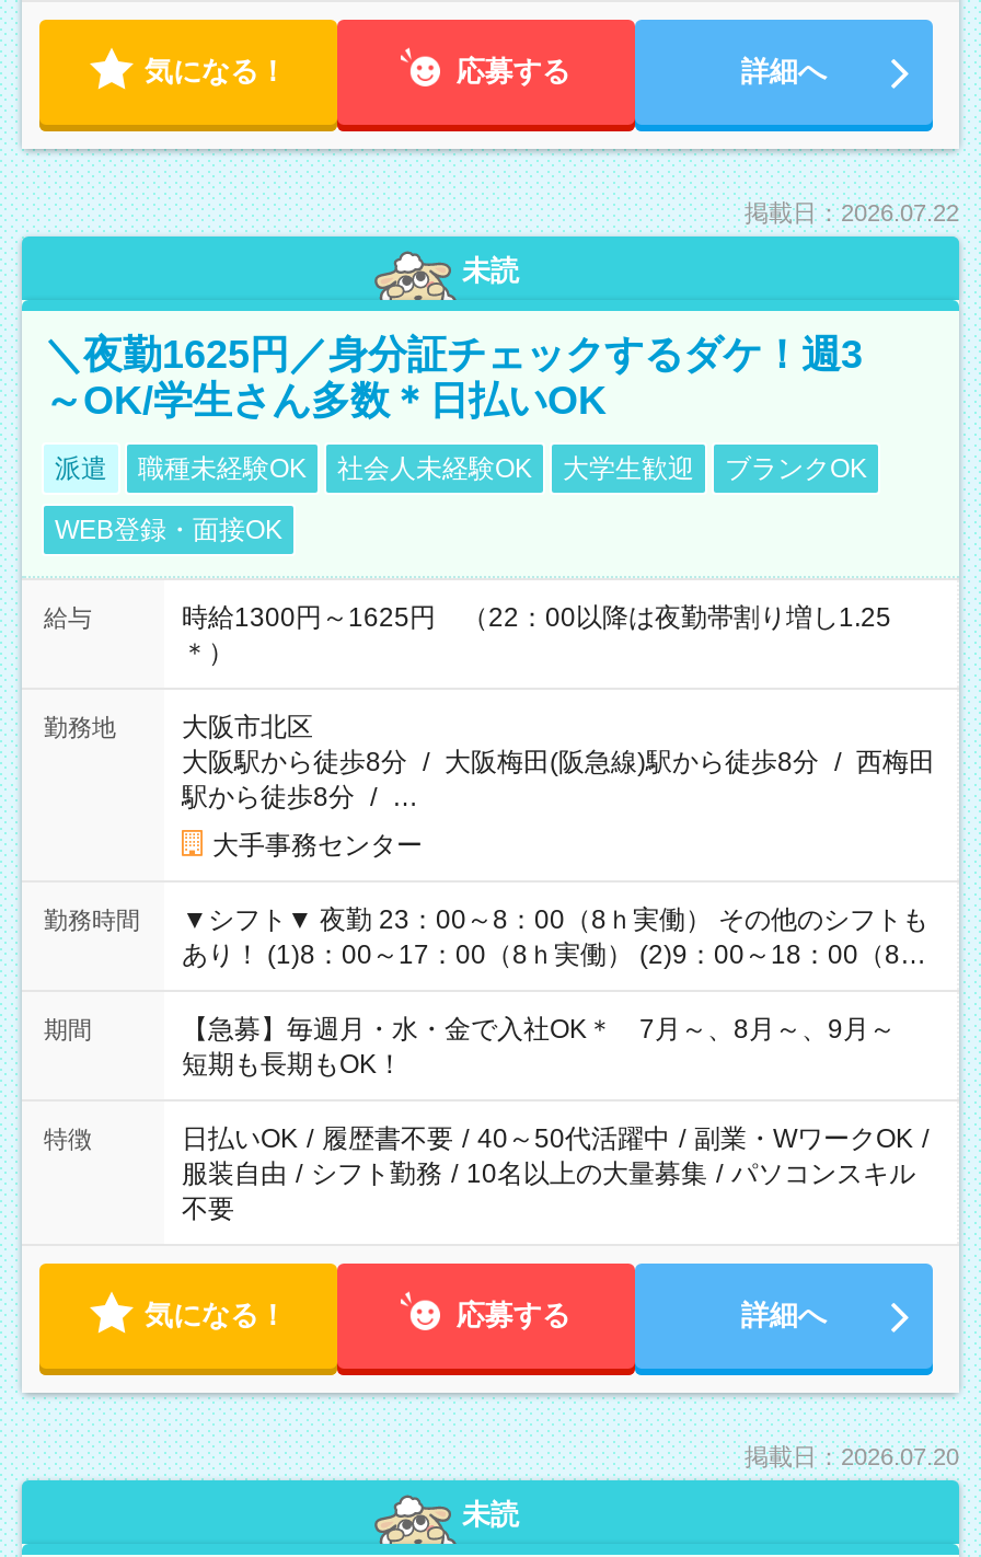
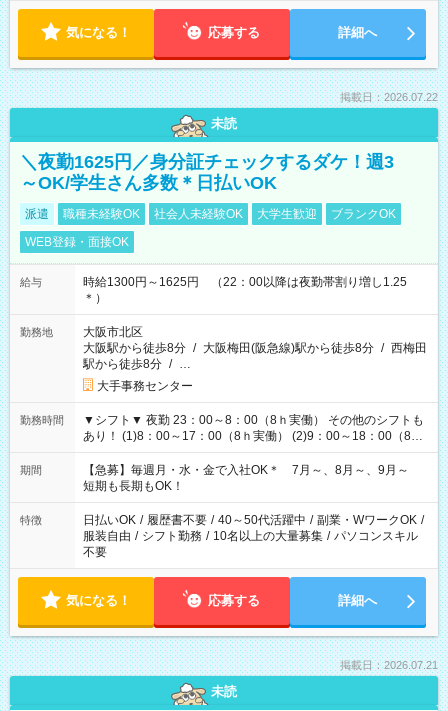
- 掲載日：2026.07.20
+ 掲載日：2026.07.21
